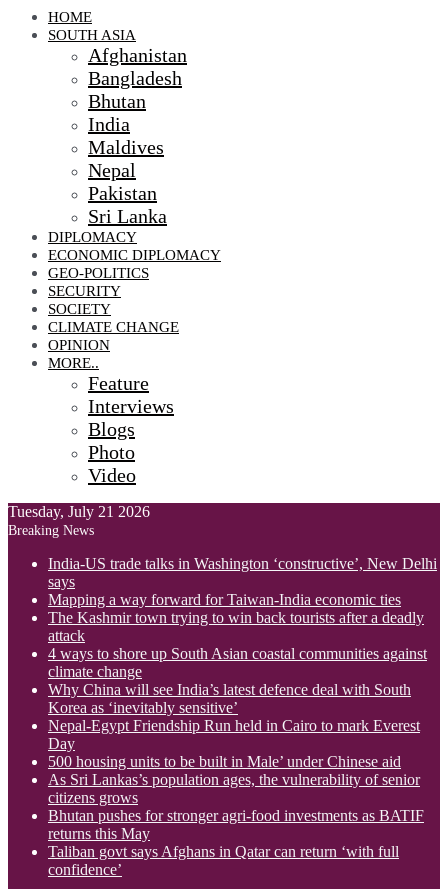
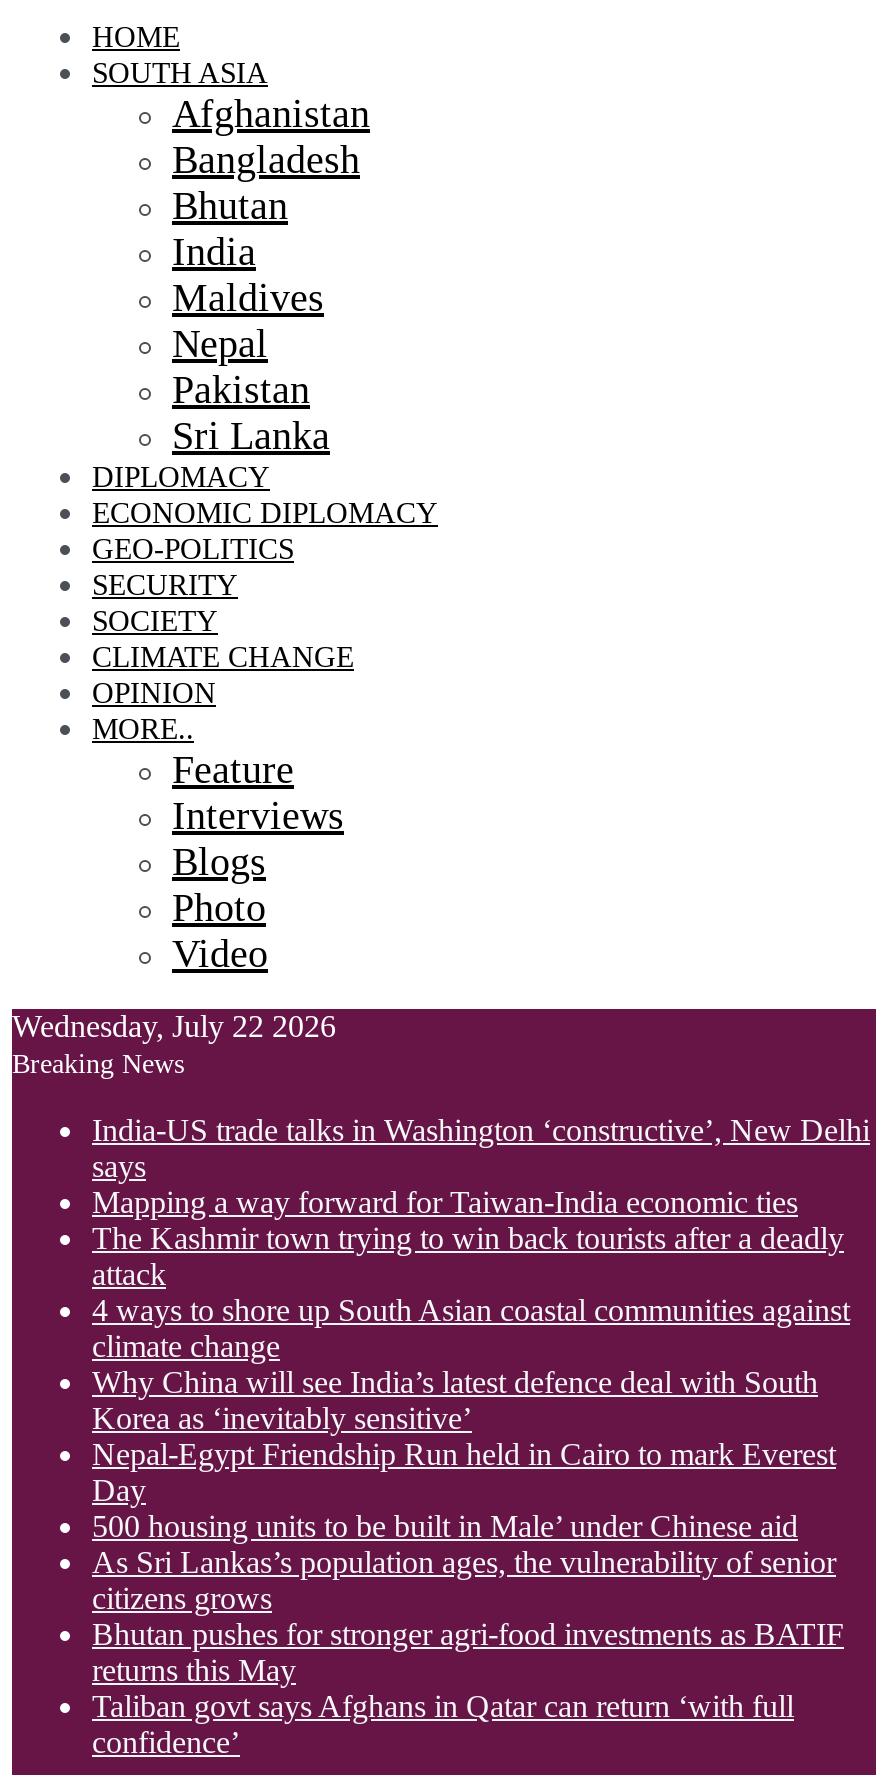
- Tuesday, July 21 2026
+ Wednesday, July 22 2026
